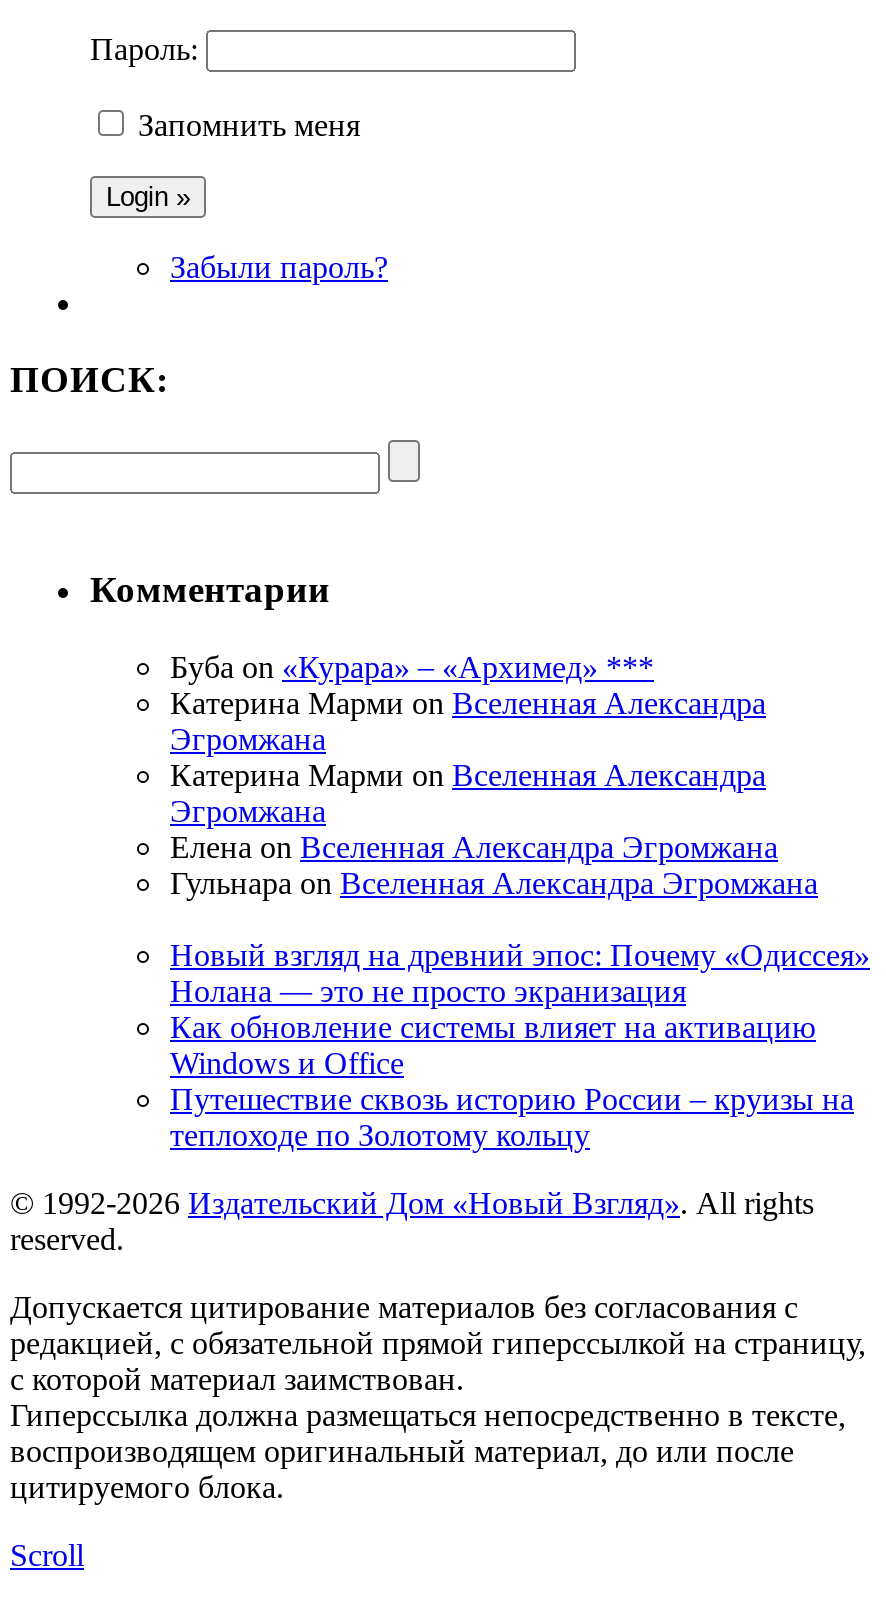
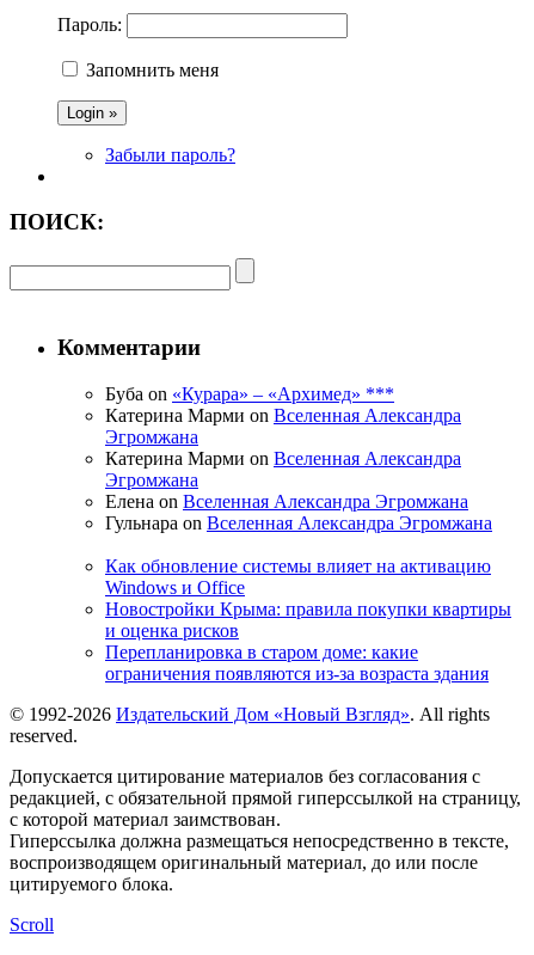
- Новый взгляд на древний эпос: Почему «Одиссея»
- Нолана — это не просто экранизация

moved up: Как обновление системы влияет на активацию | Windows и Office

- Путешествие сквозь историю России – круизы на
- теплоходе по Золотому кольцу
+ Новостройки Крыма: правила покупки квартиры
+ и оценка рисков
+ Перепланировка в старом доме: какие
+ ограничения появляются из-за возраста здания
